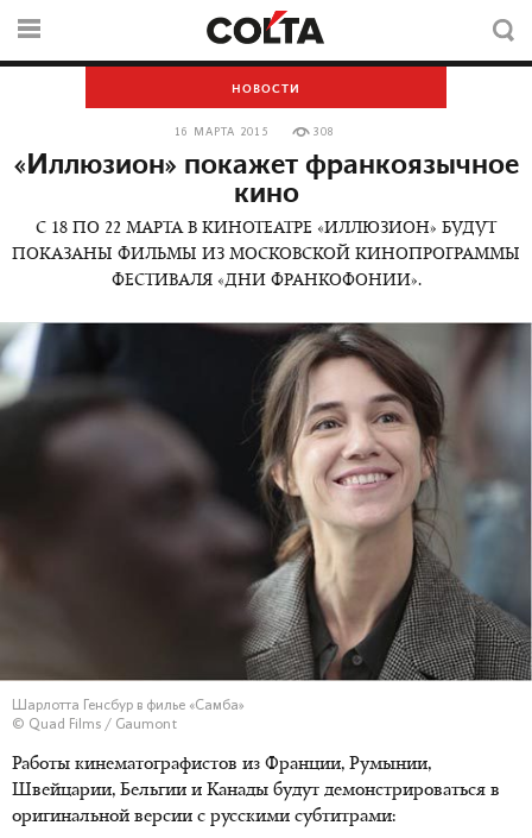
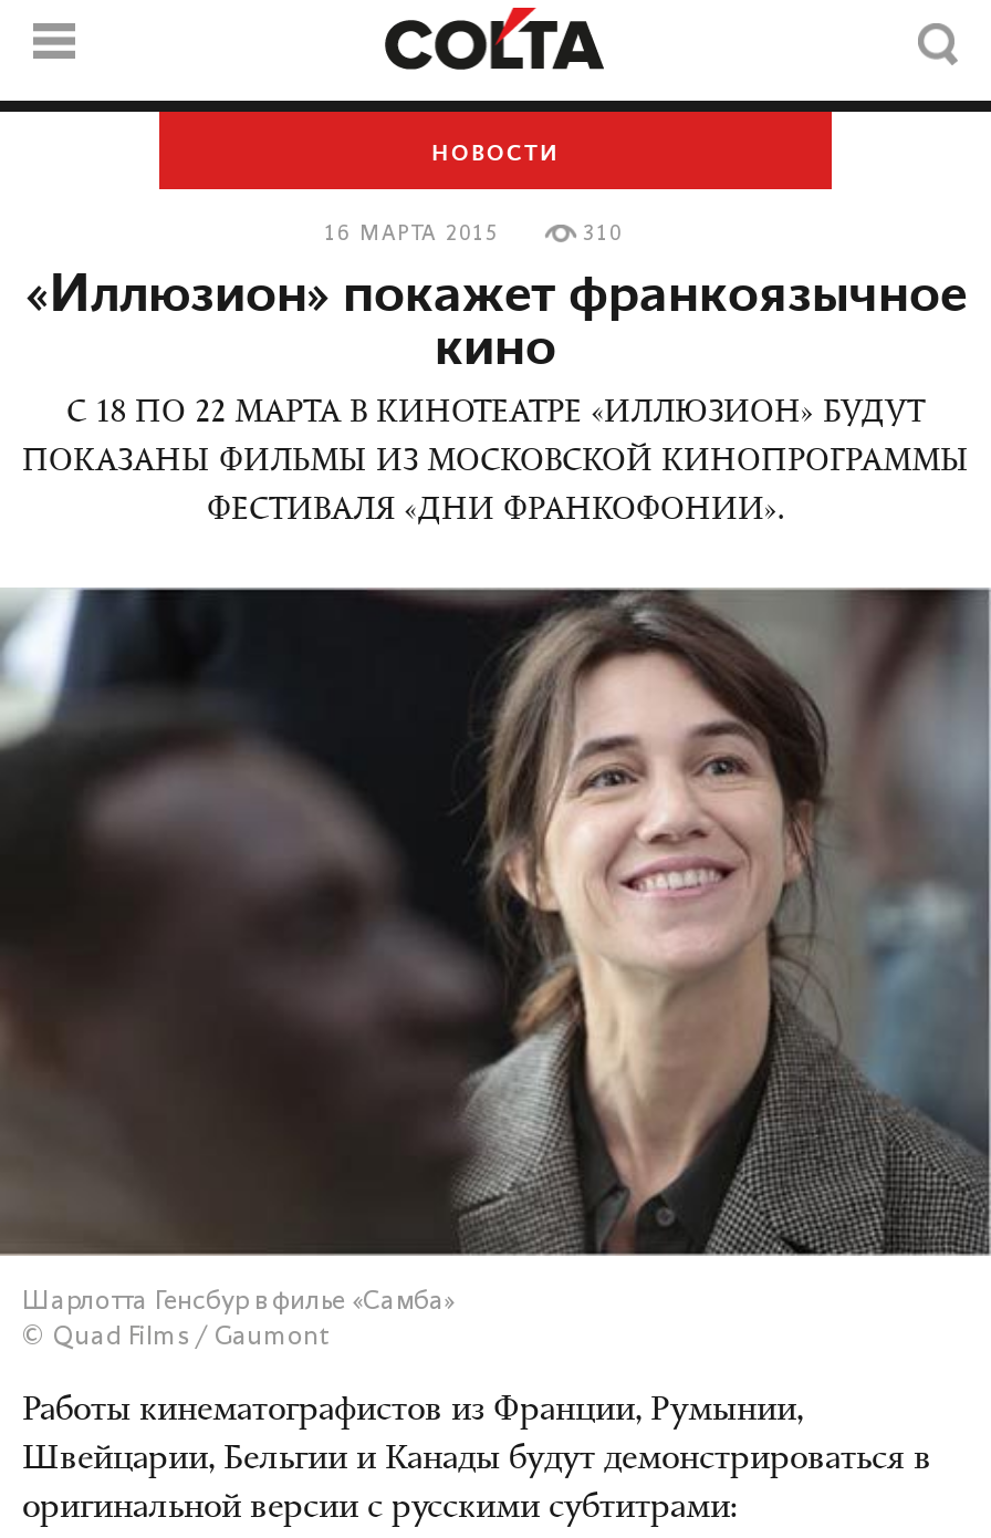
- 308
+ 310
